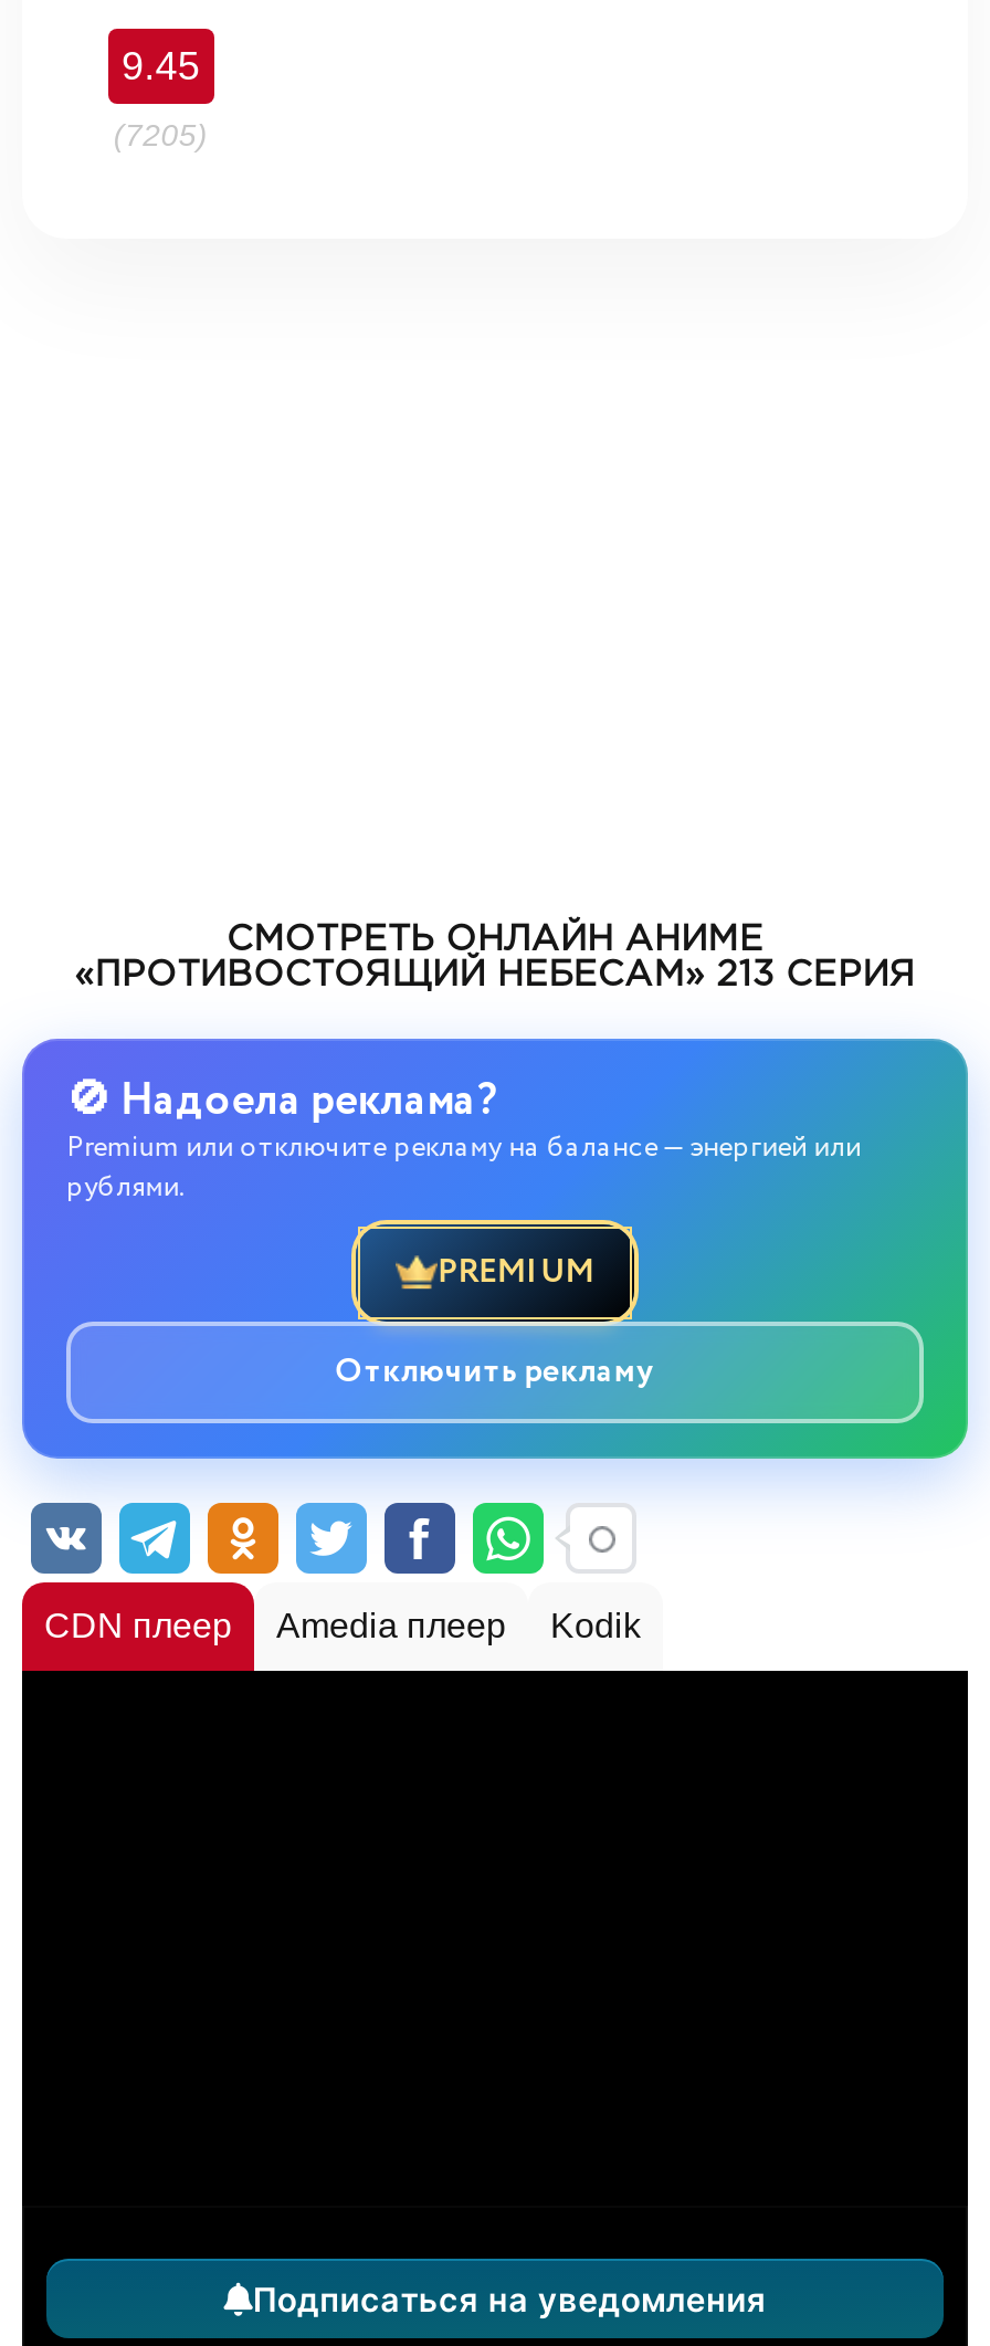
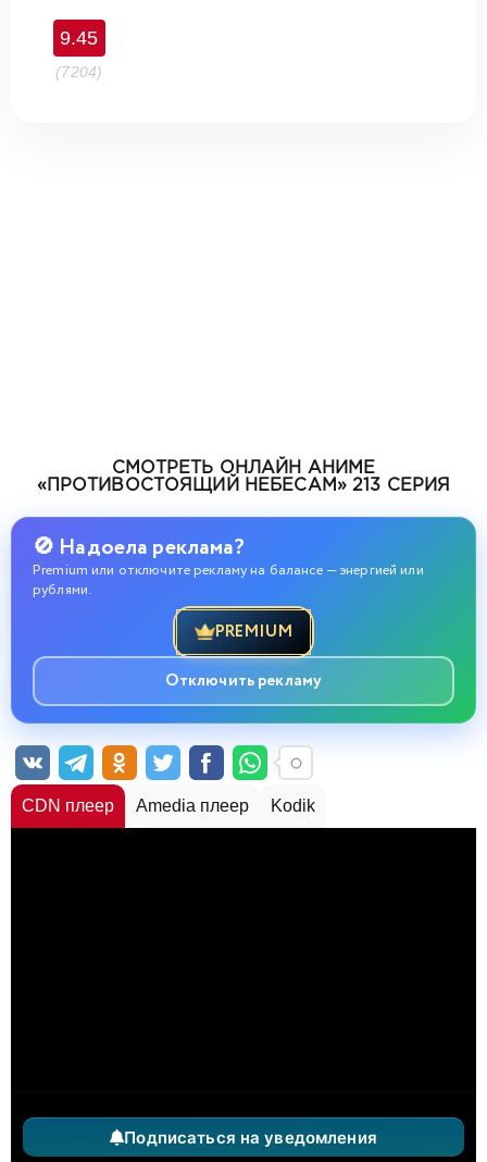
- (7205)
+ (7204)
